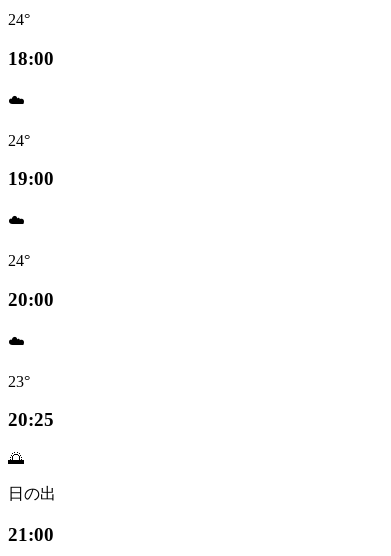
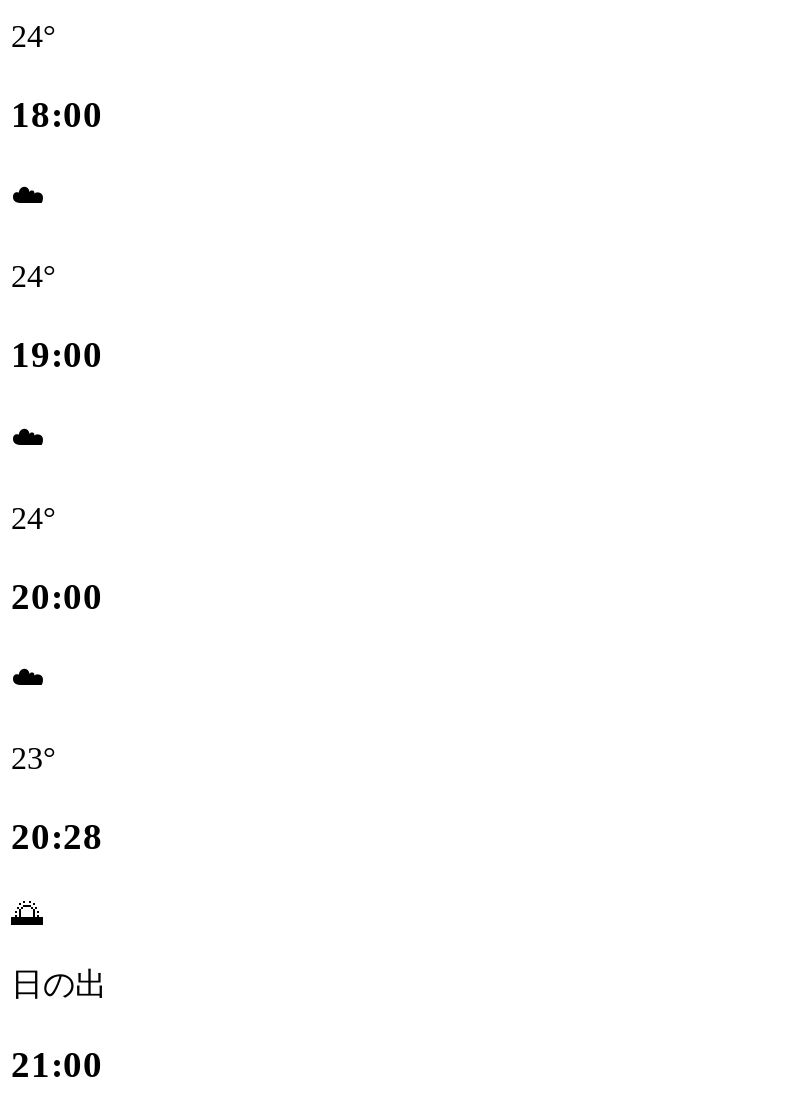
- 20:25
+ 20:28
